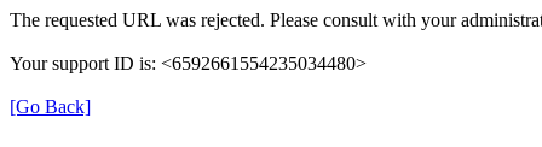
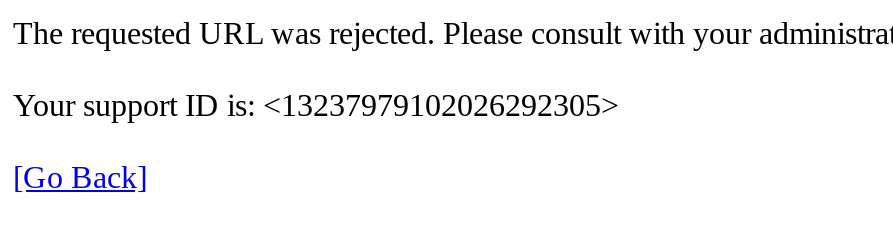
- Your support ID is: <6592661554235034480>
+ Your support ID is: <13237979102026292305>
